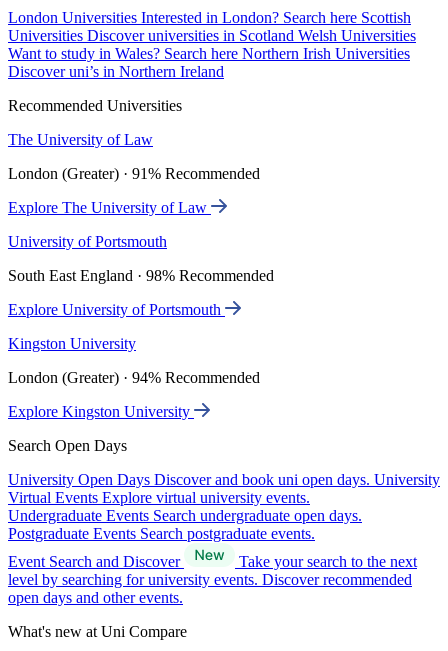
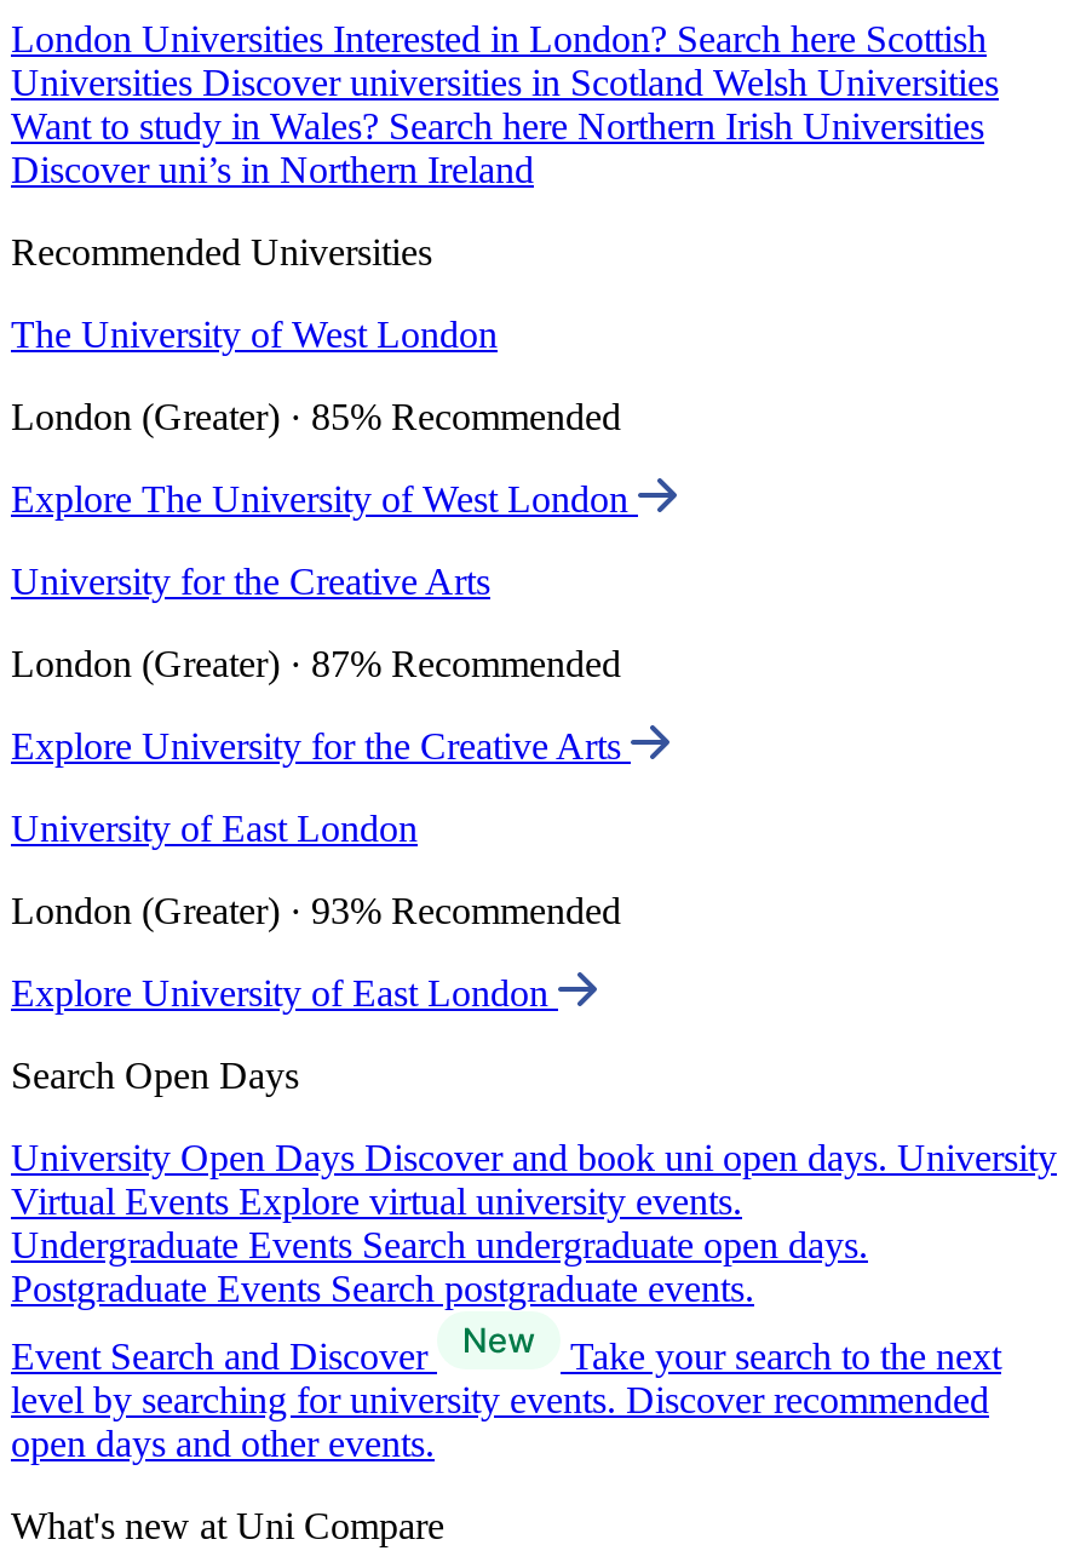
- The University of Law
+ The University of West London

- London (Greater) · 91% Recommended
+ London (Greater) · 85% Recommended

- Explore The University of Law
+ Explore The University of West London

- University of Portsmouth
+ University for the Creative Arts

- South East England · 98% Recommended
+ London (Greater) · 87% Recommended

- Explore University of Portsmouth
+ Explore University for the Creative Arts

- Kingston University
+ University of East London

- London (Greater) · 94% Recommended
+ London (Greater) · 93% Recommended

- Explore Kingston University
+ Explore University of East London
